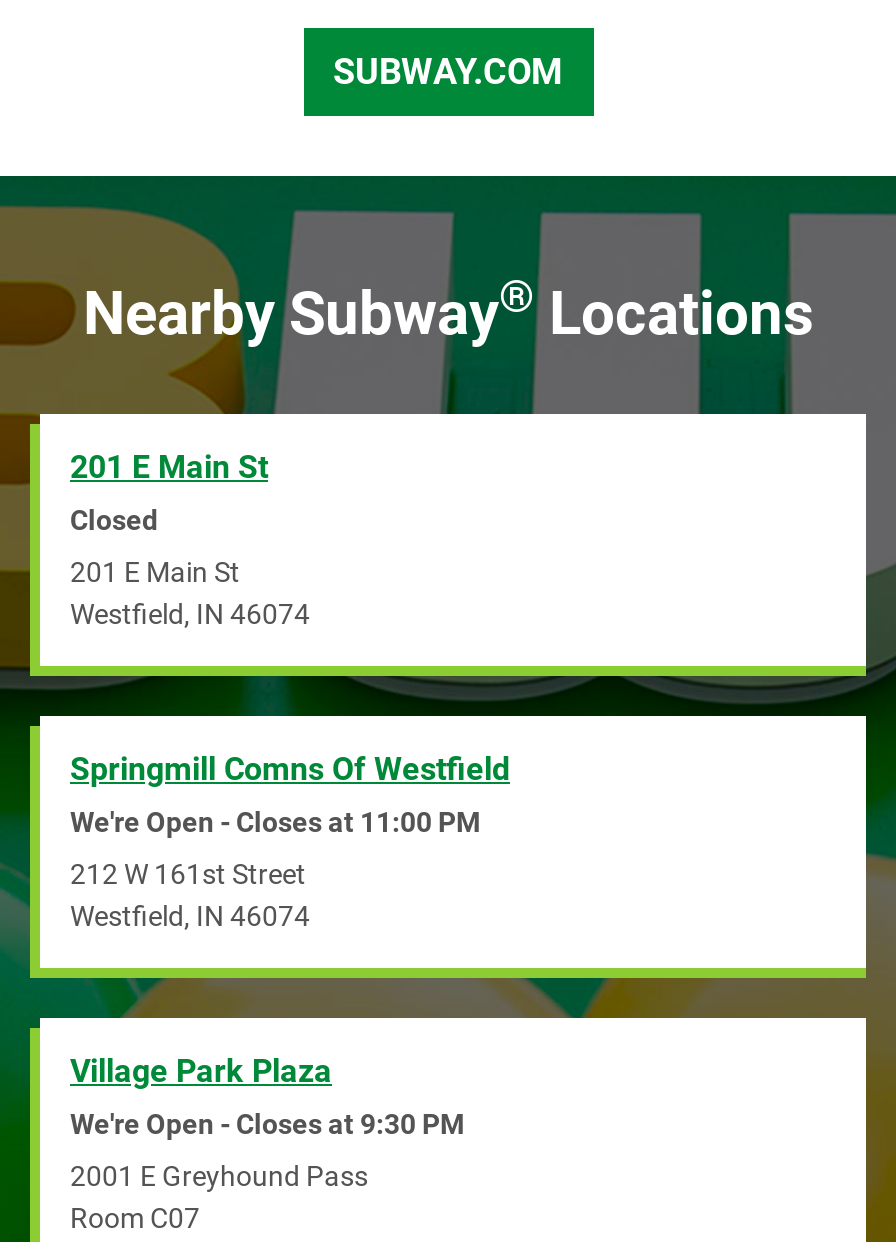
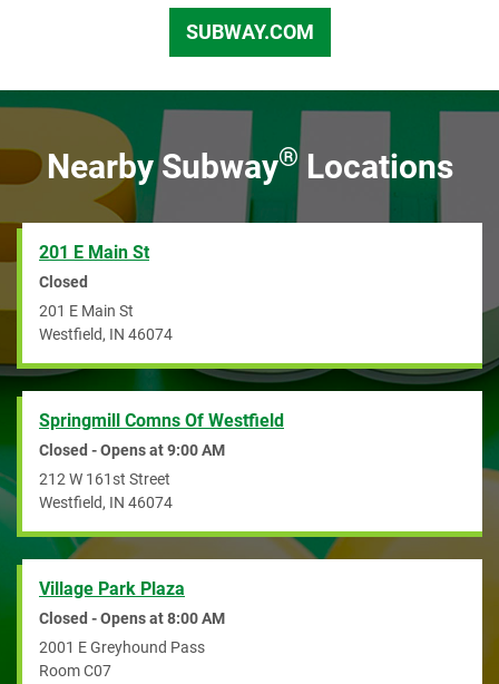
- We're Open - Closes at 11:00 PM
+ Closed - Opens at 9:00 AM

- We're Open - Closes at 9:30 PM
+ Closed - Opens at 8:00 AM
